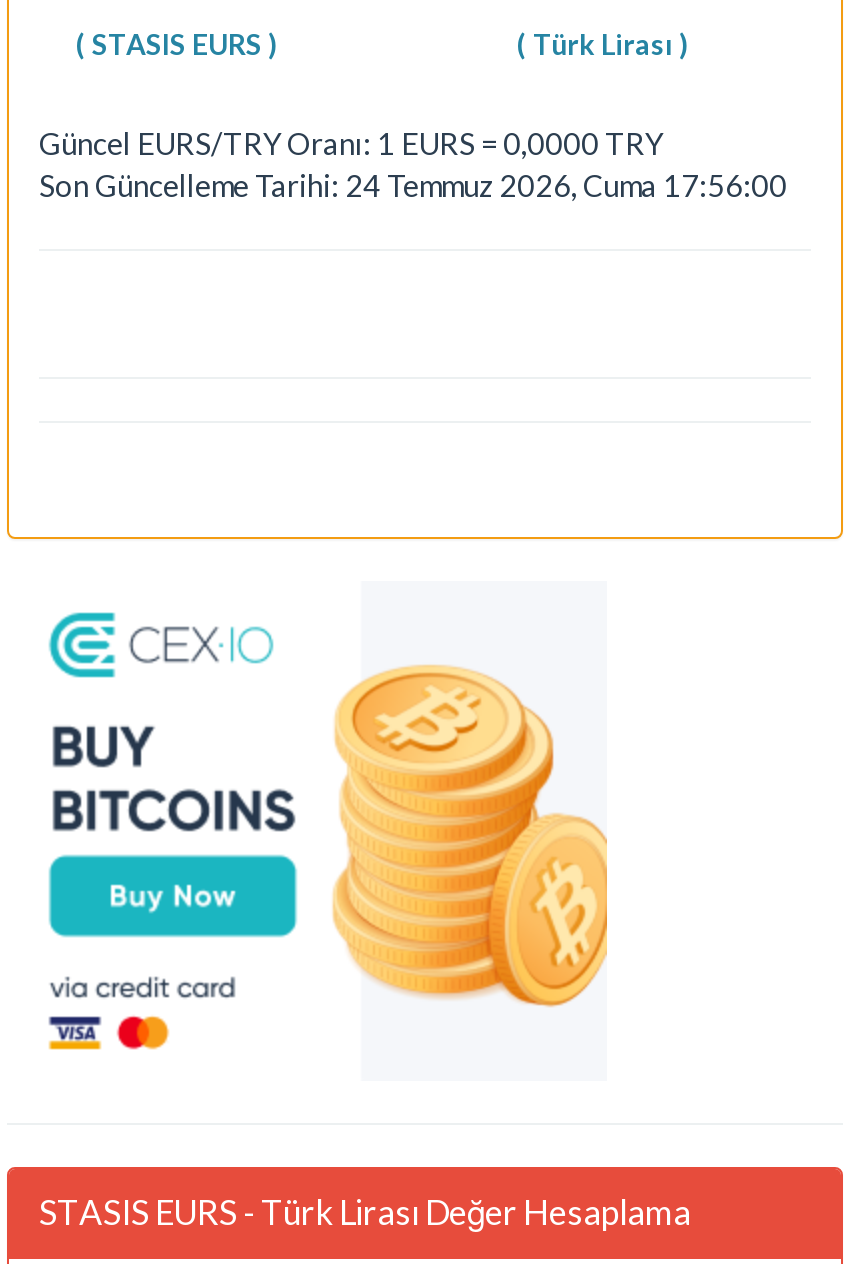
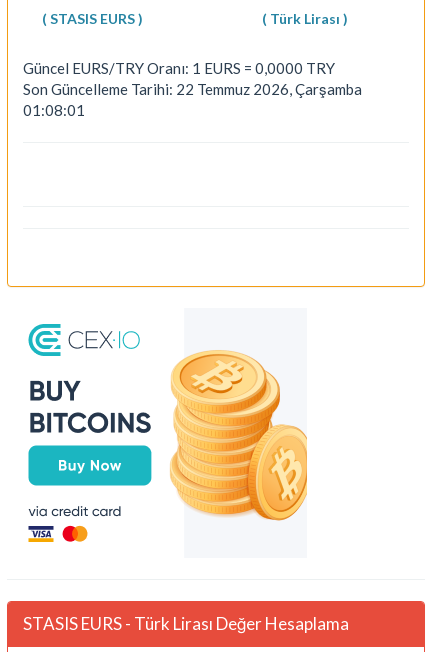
- Son Güncelleme Tarihi: 24 Temmuz 2026, Cuma 17:56:00
+ Son Güncelleme Tarihi: 22 Temmuz 2026, Çarşamba
+ 01:08:01
